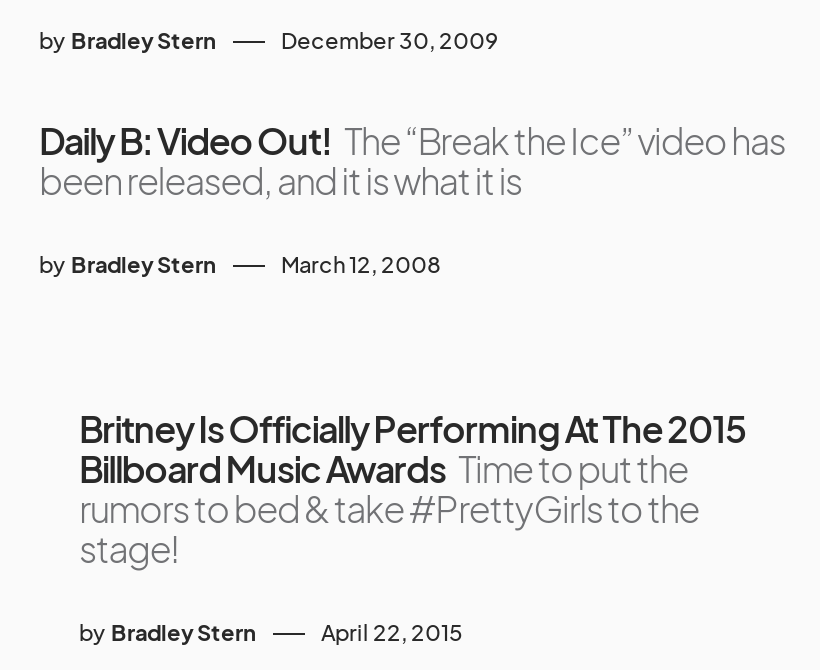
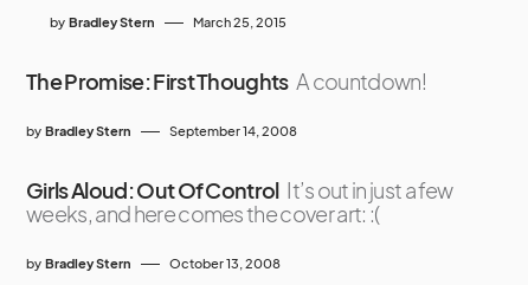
- December 30, 2009
+ March 25, 2015

- Daily B: Video Out! The “Break the Ice” video has
- been released, and it is what it is
+ The Promise: First Thoughts A countdown!

- March 12, 2008
+ September 14, 2008

- Britney Is Officially Performing At The 2015
- Billboard Music Awards Time to put the
- rumors to bed & take #PrettyGirls to the
- stage!
+ Girls Aloud: Out Of Control It’s out in just a few
+ weeks, and here comes the cover art: :(

- April 22, 2015
+ October 13, 2008
